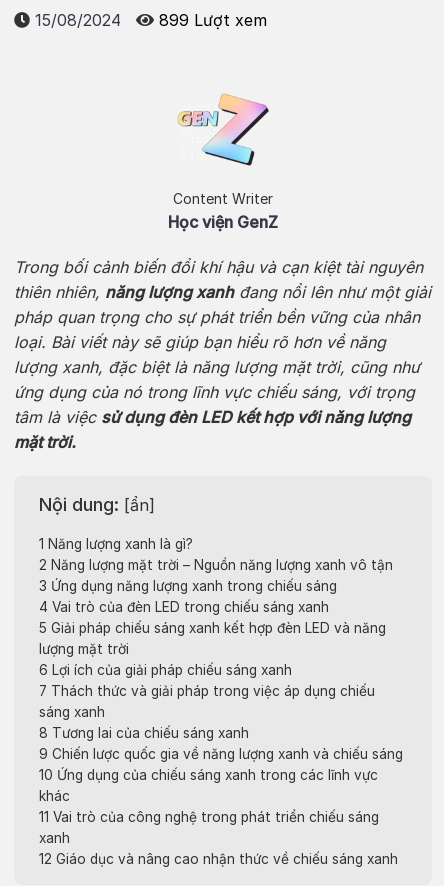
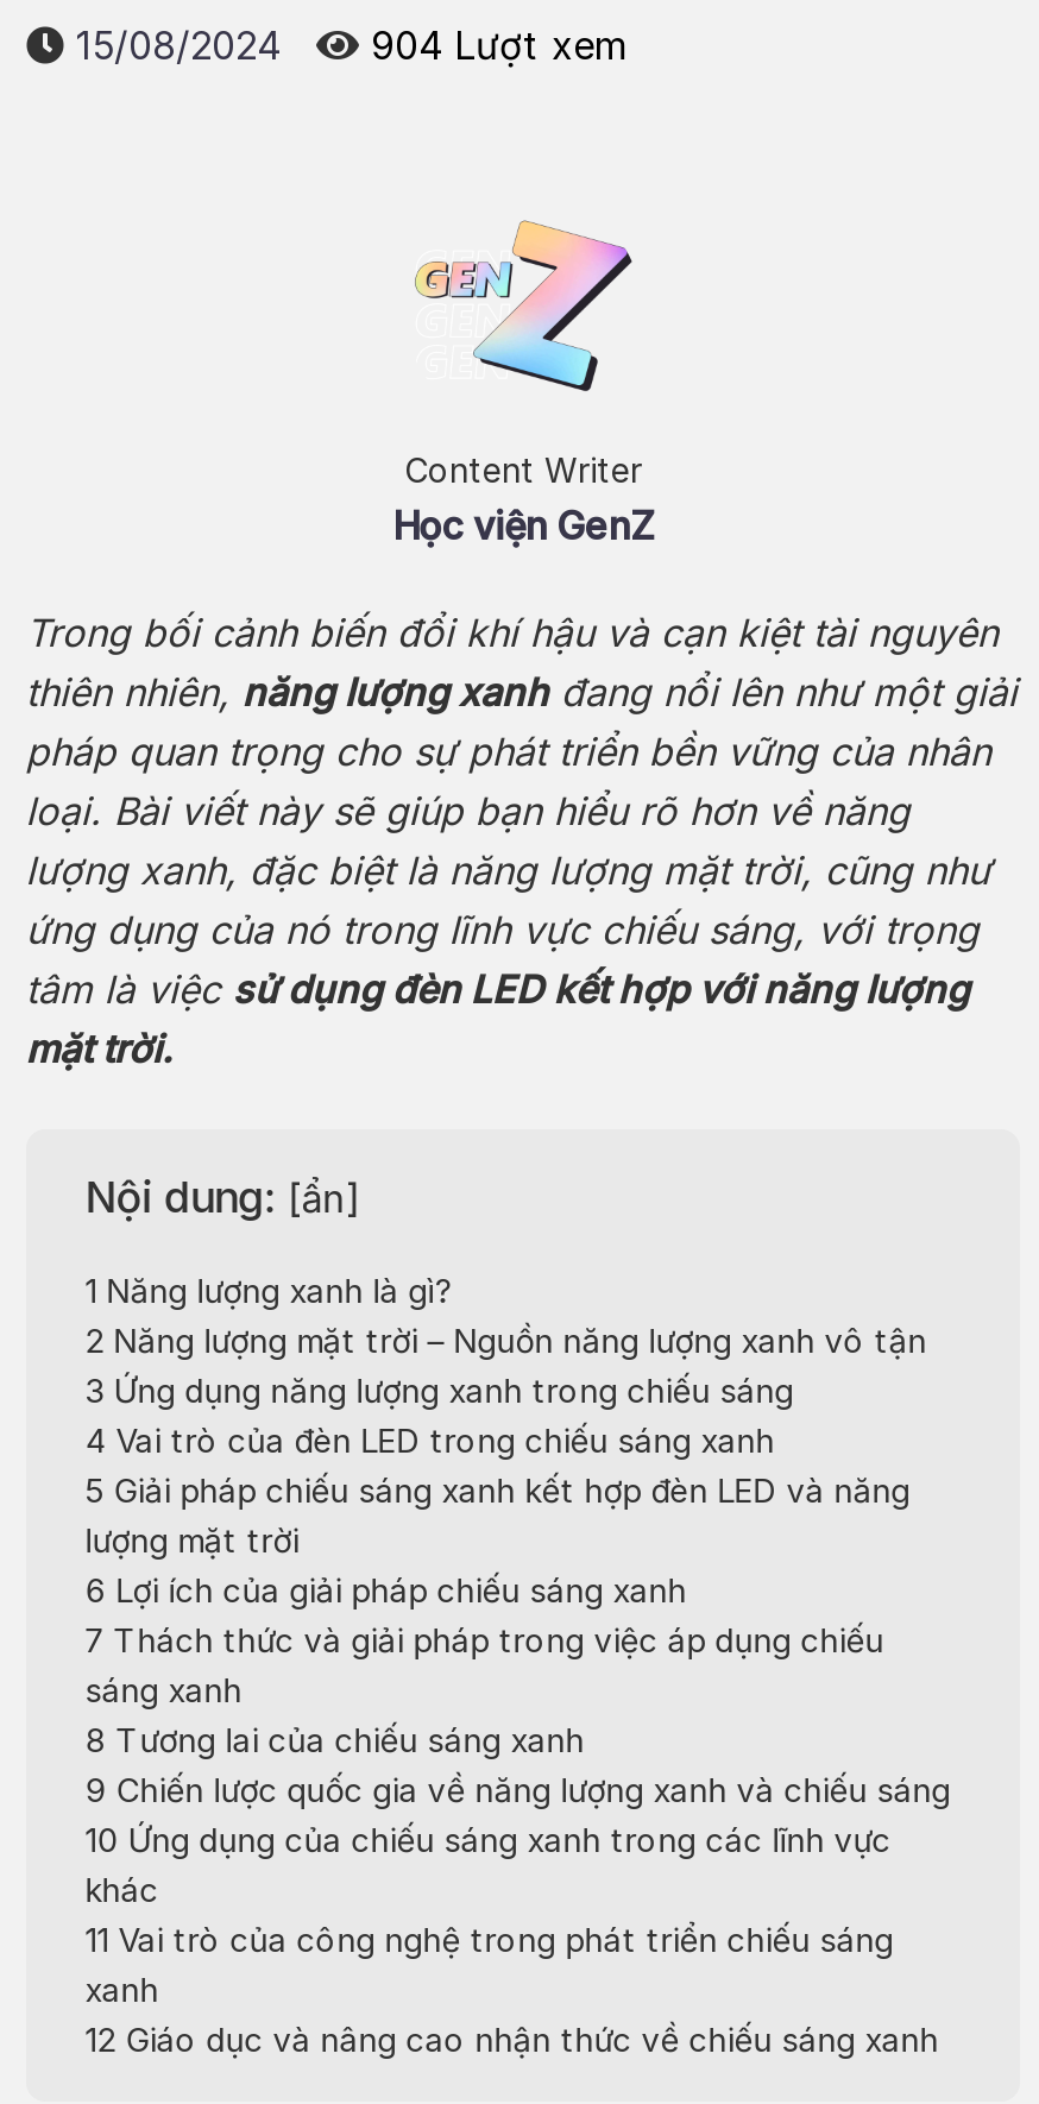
- 15/08/2024 899 Lượt xem
+ 15/08/2024 904 Lượt xem
